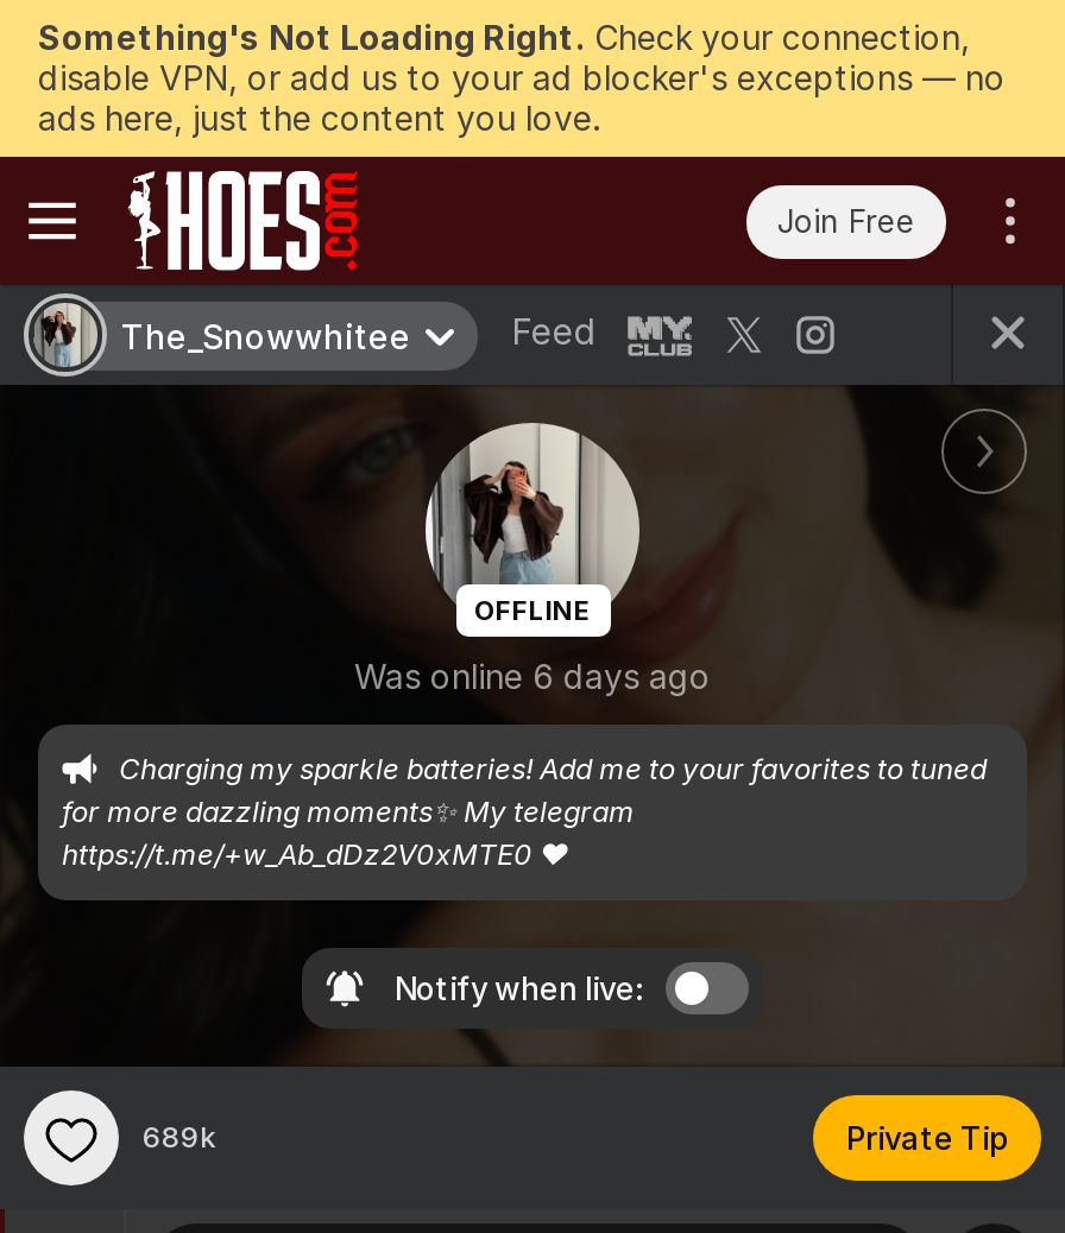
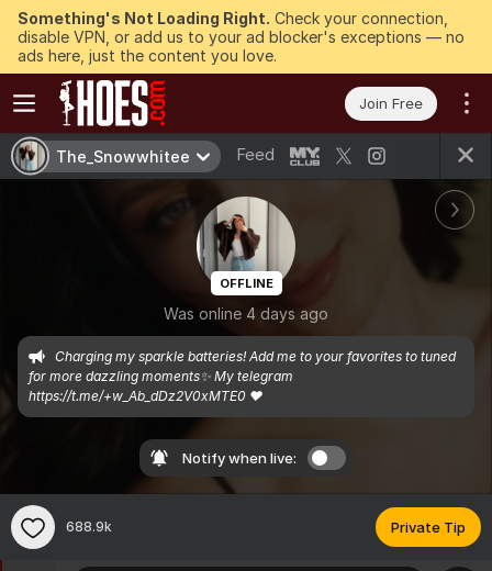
- Was online 6 days ago
+ Was online 4 days ago

- 689k
+ 688.9k
